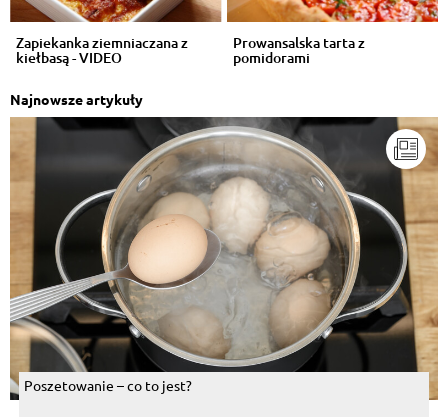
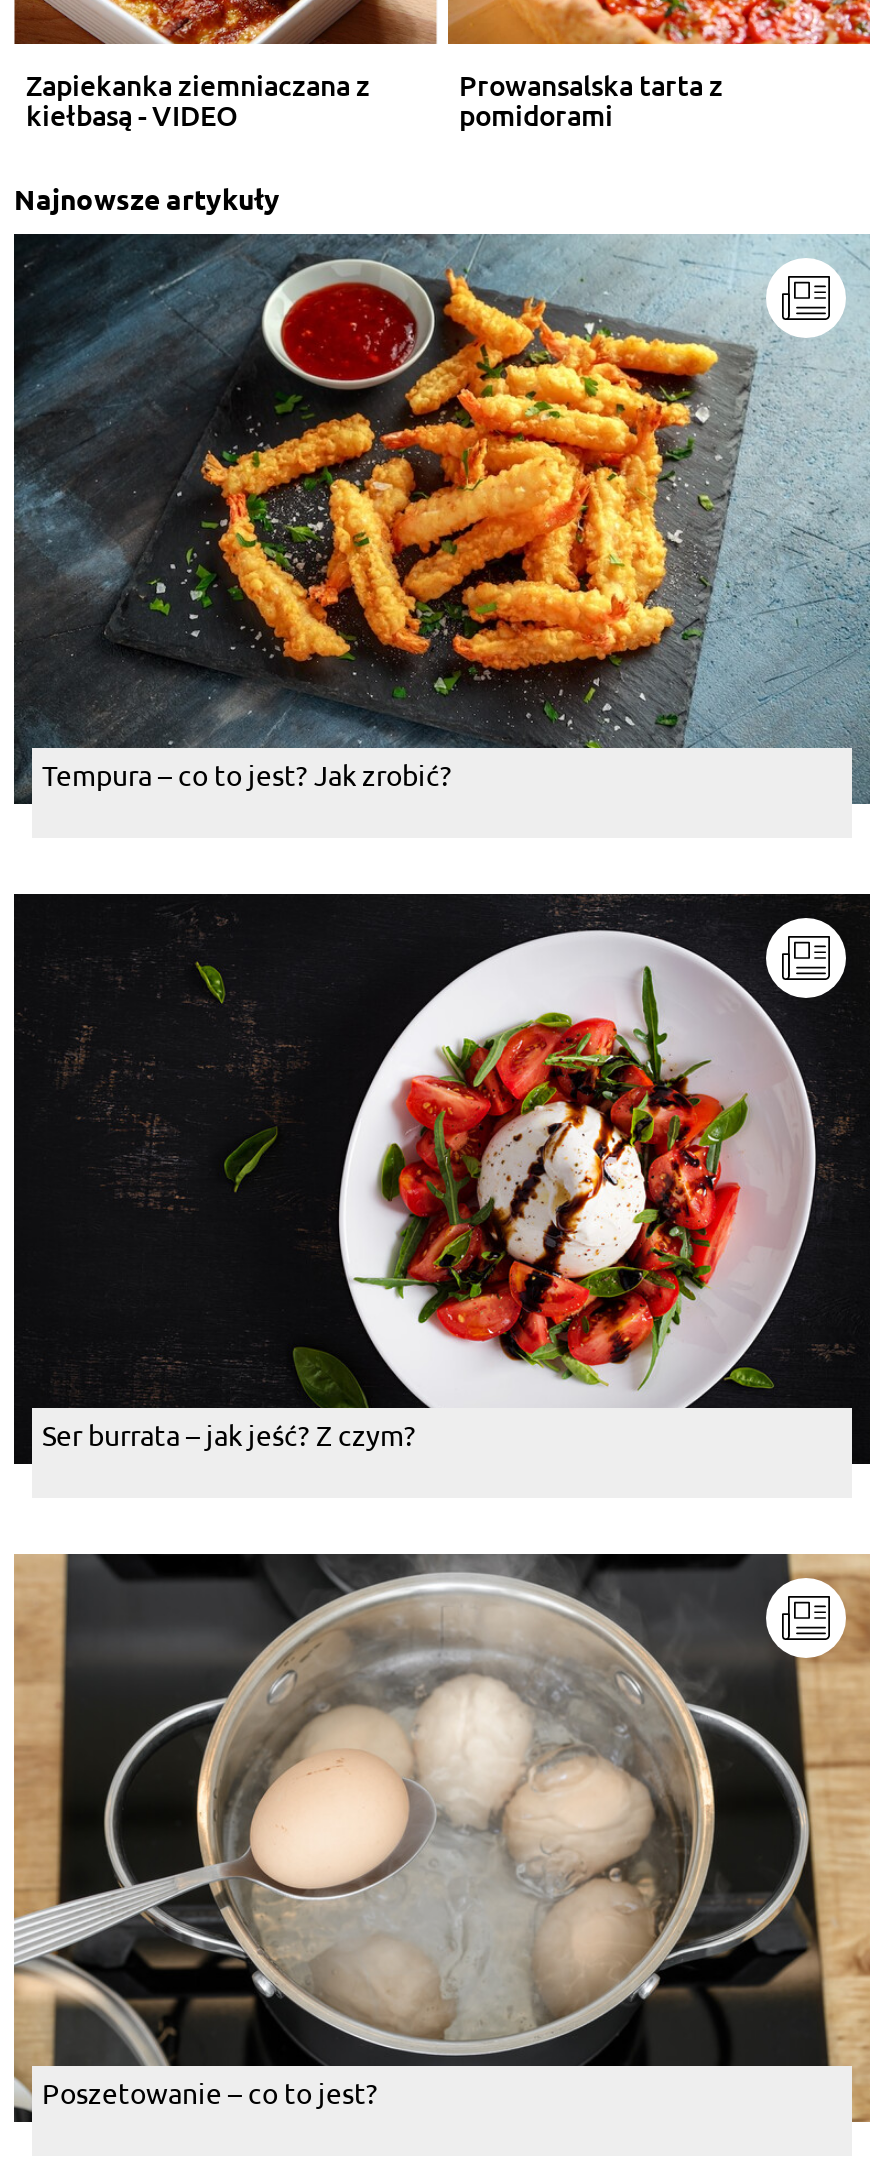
+ [image]
+ Tempura – co to jest? Jak zrobić?

+ [image]
+ Ser burrata – jak jeść? Z czym?
